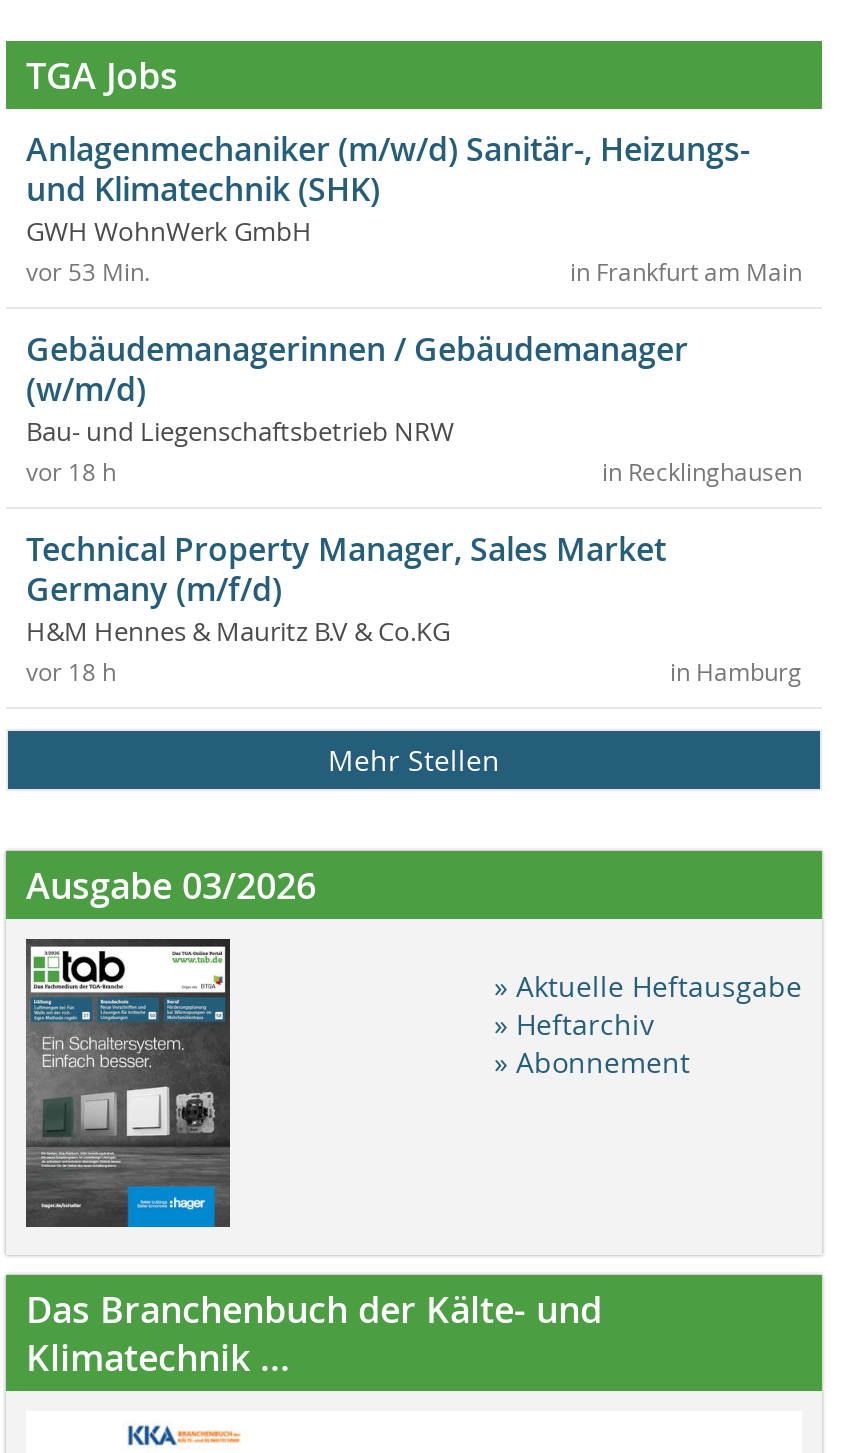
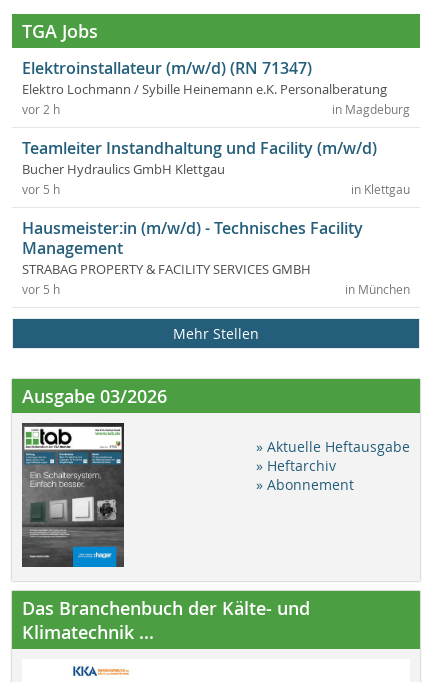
- Anlagenmechaniker (m/w/d) Sanitär-, Heizungs-
- und Klimatechnik (SHK)
- GWH WohnWerk GmbH
- in Frankfurt am Main
- vor 53 Min.
+ Elektroinstallateur (m/w/d) (RN 71347)
+ Elektro Lochmann / Sybille Heinemann e.K. Personalberatung
+ in Magdeburg
+ vor 2 h

- Gebäudemanagerinnen / Gebäudemanager
- (w/m/d)
- Bau- und Liegenschaftsbetrieb NRW
- in Recklinghausen
- vor 18 h
+ Teamleiter Instandhaltung und Facility (m/w/d)
+ Bucher Hydraulics GmbH Klettgau
+ in Klettgau
+ vor 5 h

- Technical Property Manager, Sales Market
- Germany (m/f/d)
- H&M Hennes & Mauritz B.V & Co.KG
- in Hamburg
- vor 18 h
+ Hausmeister:in (m/w/d) - Technisches Facility
+ Management
+ STRABAG PROPERTY & FACILITY SERVICES GMBH
+ in München
+ vor 5 h
